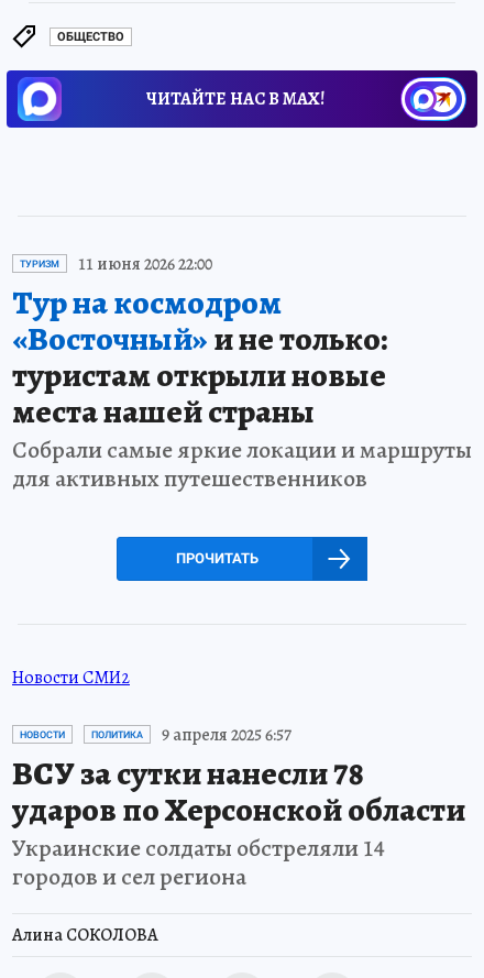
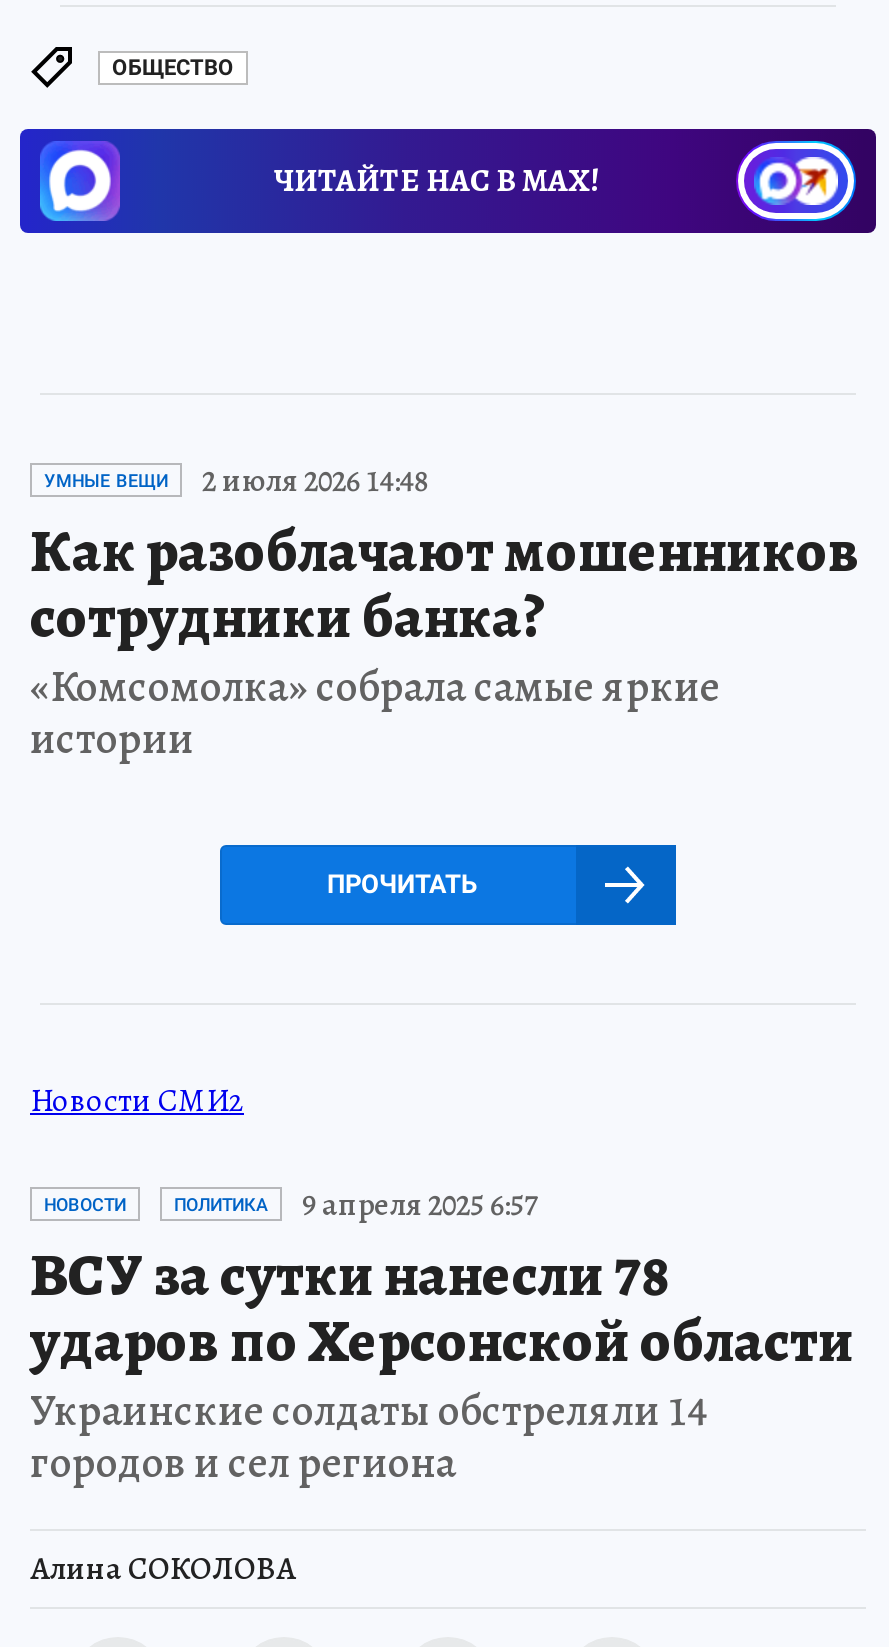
- ТУРИЗМ
- 11 июня 2026 22:00
- Тур на космодром
- «Восточный»и не только:
- туристам открыли новые
- места нашей страны
- Собрали самые яркие локации и маршруты
- для активных путешественников
+ УМНЫЕ ВЕЩИ
+ 2 июля 2026 14:48
+ Как разоблачают мошенников
+ сотрудники банка?
+ «Комсомолка» собрала самые яркие
+ истории
